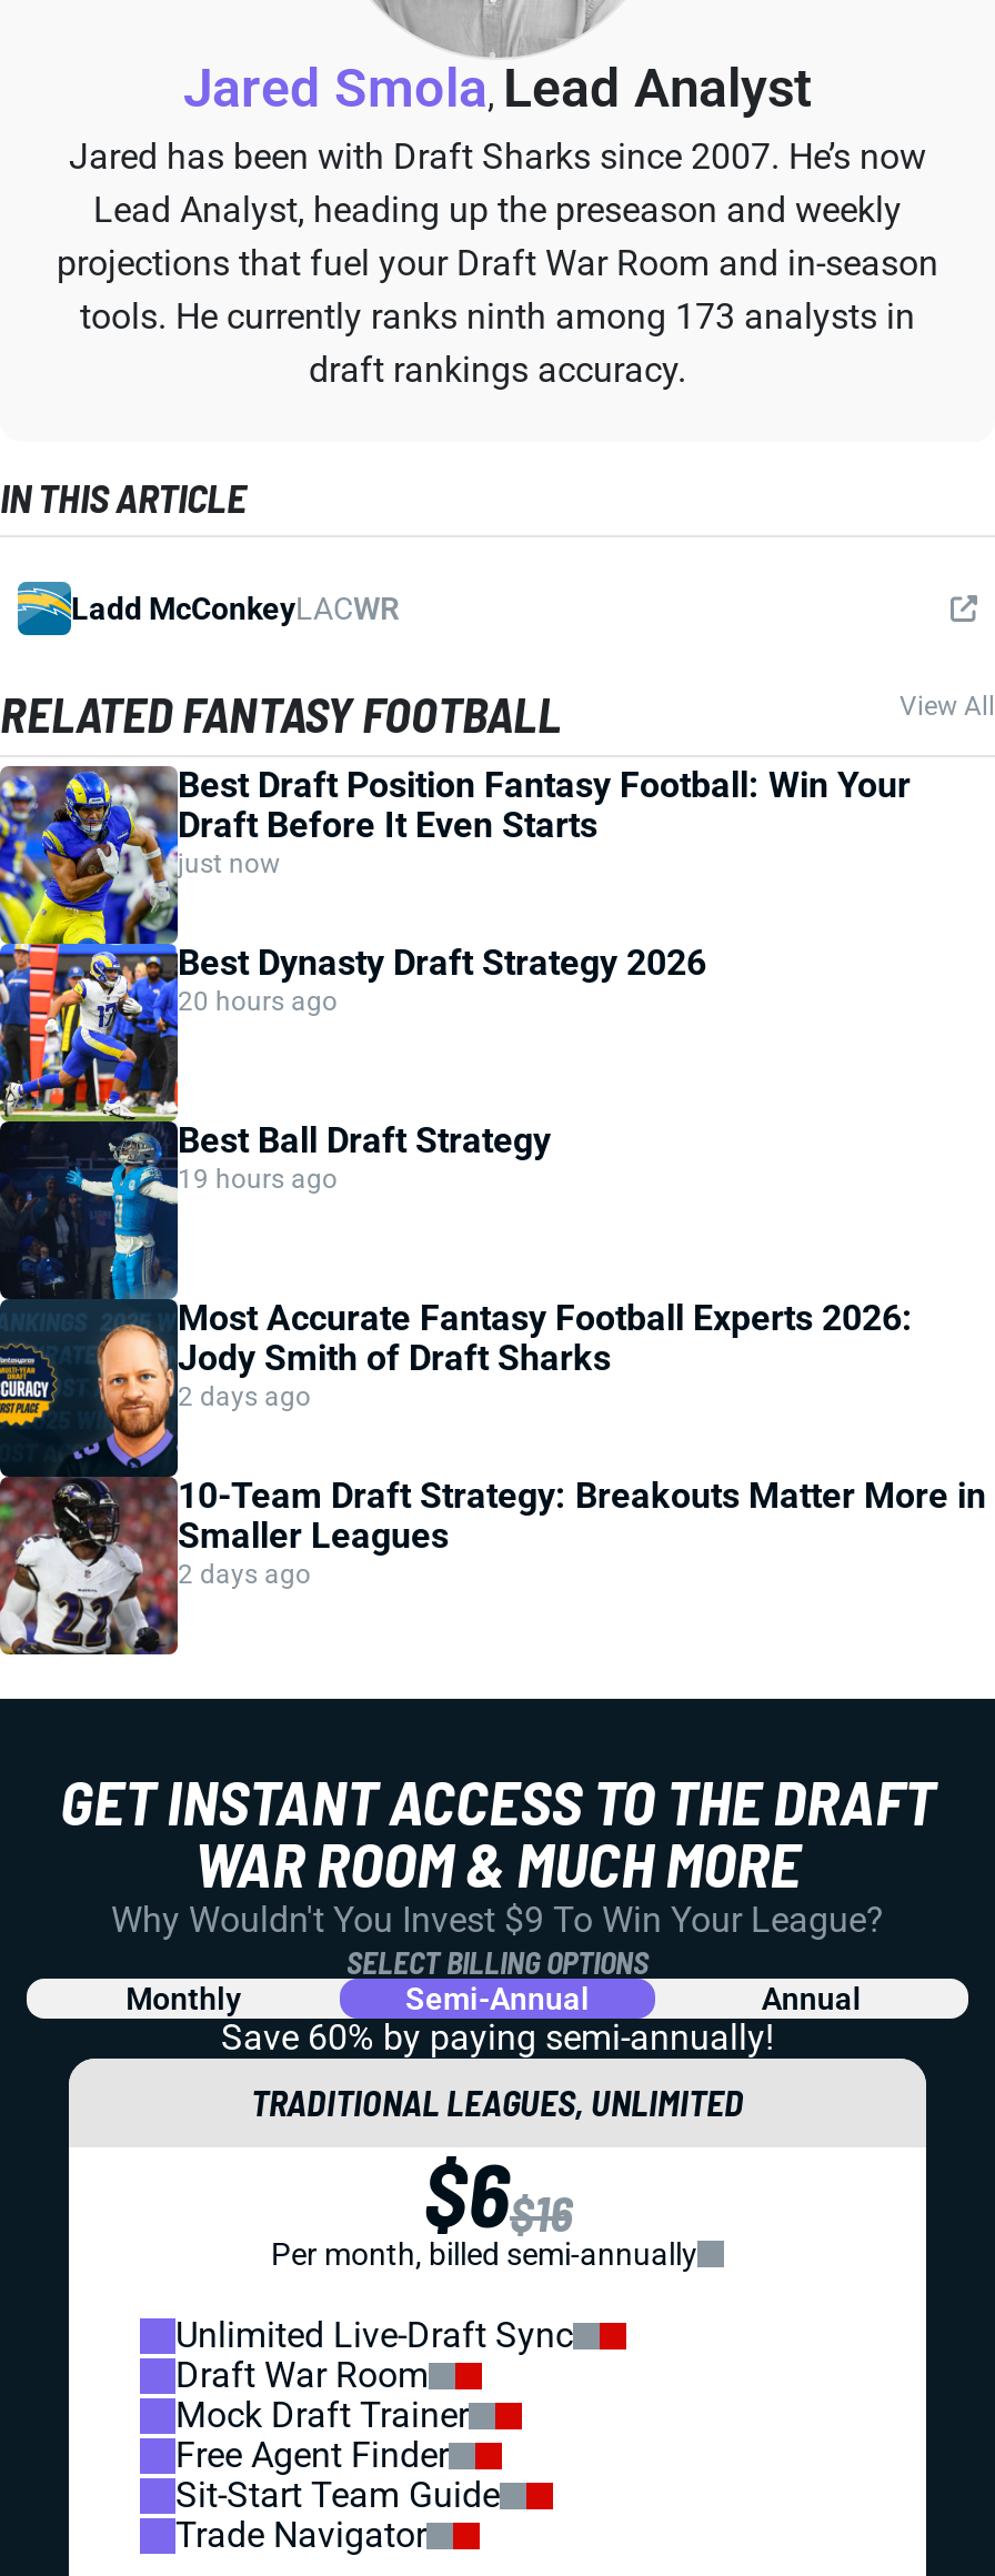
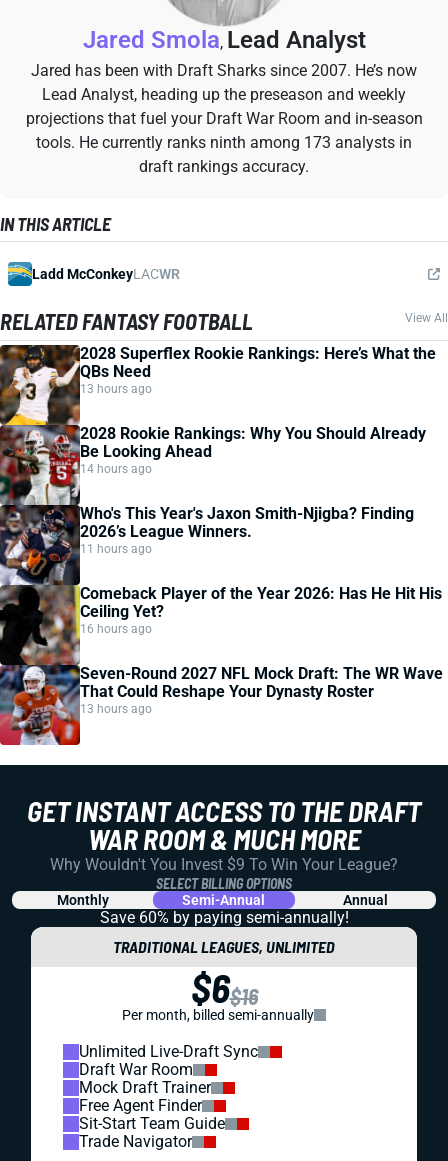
- [image]
- Best Draft Position Fantasy Football: Win Your
- Draft Before It Even Starts
- just now
+ [image]
+ 2028 Superflex Rookie Rankings: Here’s What the
+ QBs Need
+ 13 hours ago

- Best Dynasty Draft Strategy 2026
- 20 hours ago
+ 2028 Rookie Rankings: Why You Should Already
+ Be Looking Ahead
+ 14 hours ago

- Best Ball Draft Strategy
- 19 hours ago
+ Who's This Year's Jaxon Smith-Njigba? Finding
+ 2026’s League Winners.
+ 11 hours ago

- Most Accurate Fantasy Football Experts 2026:
- Jody Smith of Draft Sharks
- 2 days ago
+ Comeback Player of the Year 2026: Has He Hit His
+ Ceiling Yet?
+ 16 hours ago

- 10-Team Draft Strategy: Breakouts Matter More in
- Smaller Leagues
- 2 days ago
+ Seven-Round 2027 NFL Mock Draft: The WR Wave
+ That Could Reshape Your Dynasty Roster
+ 13 hours ago
